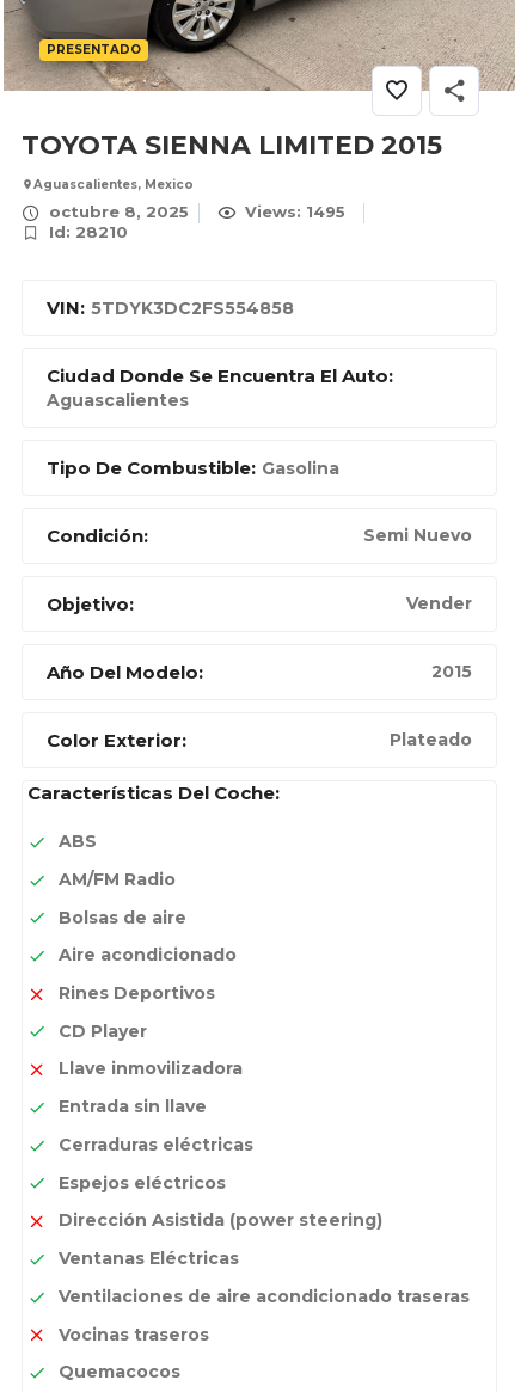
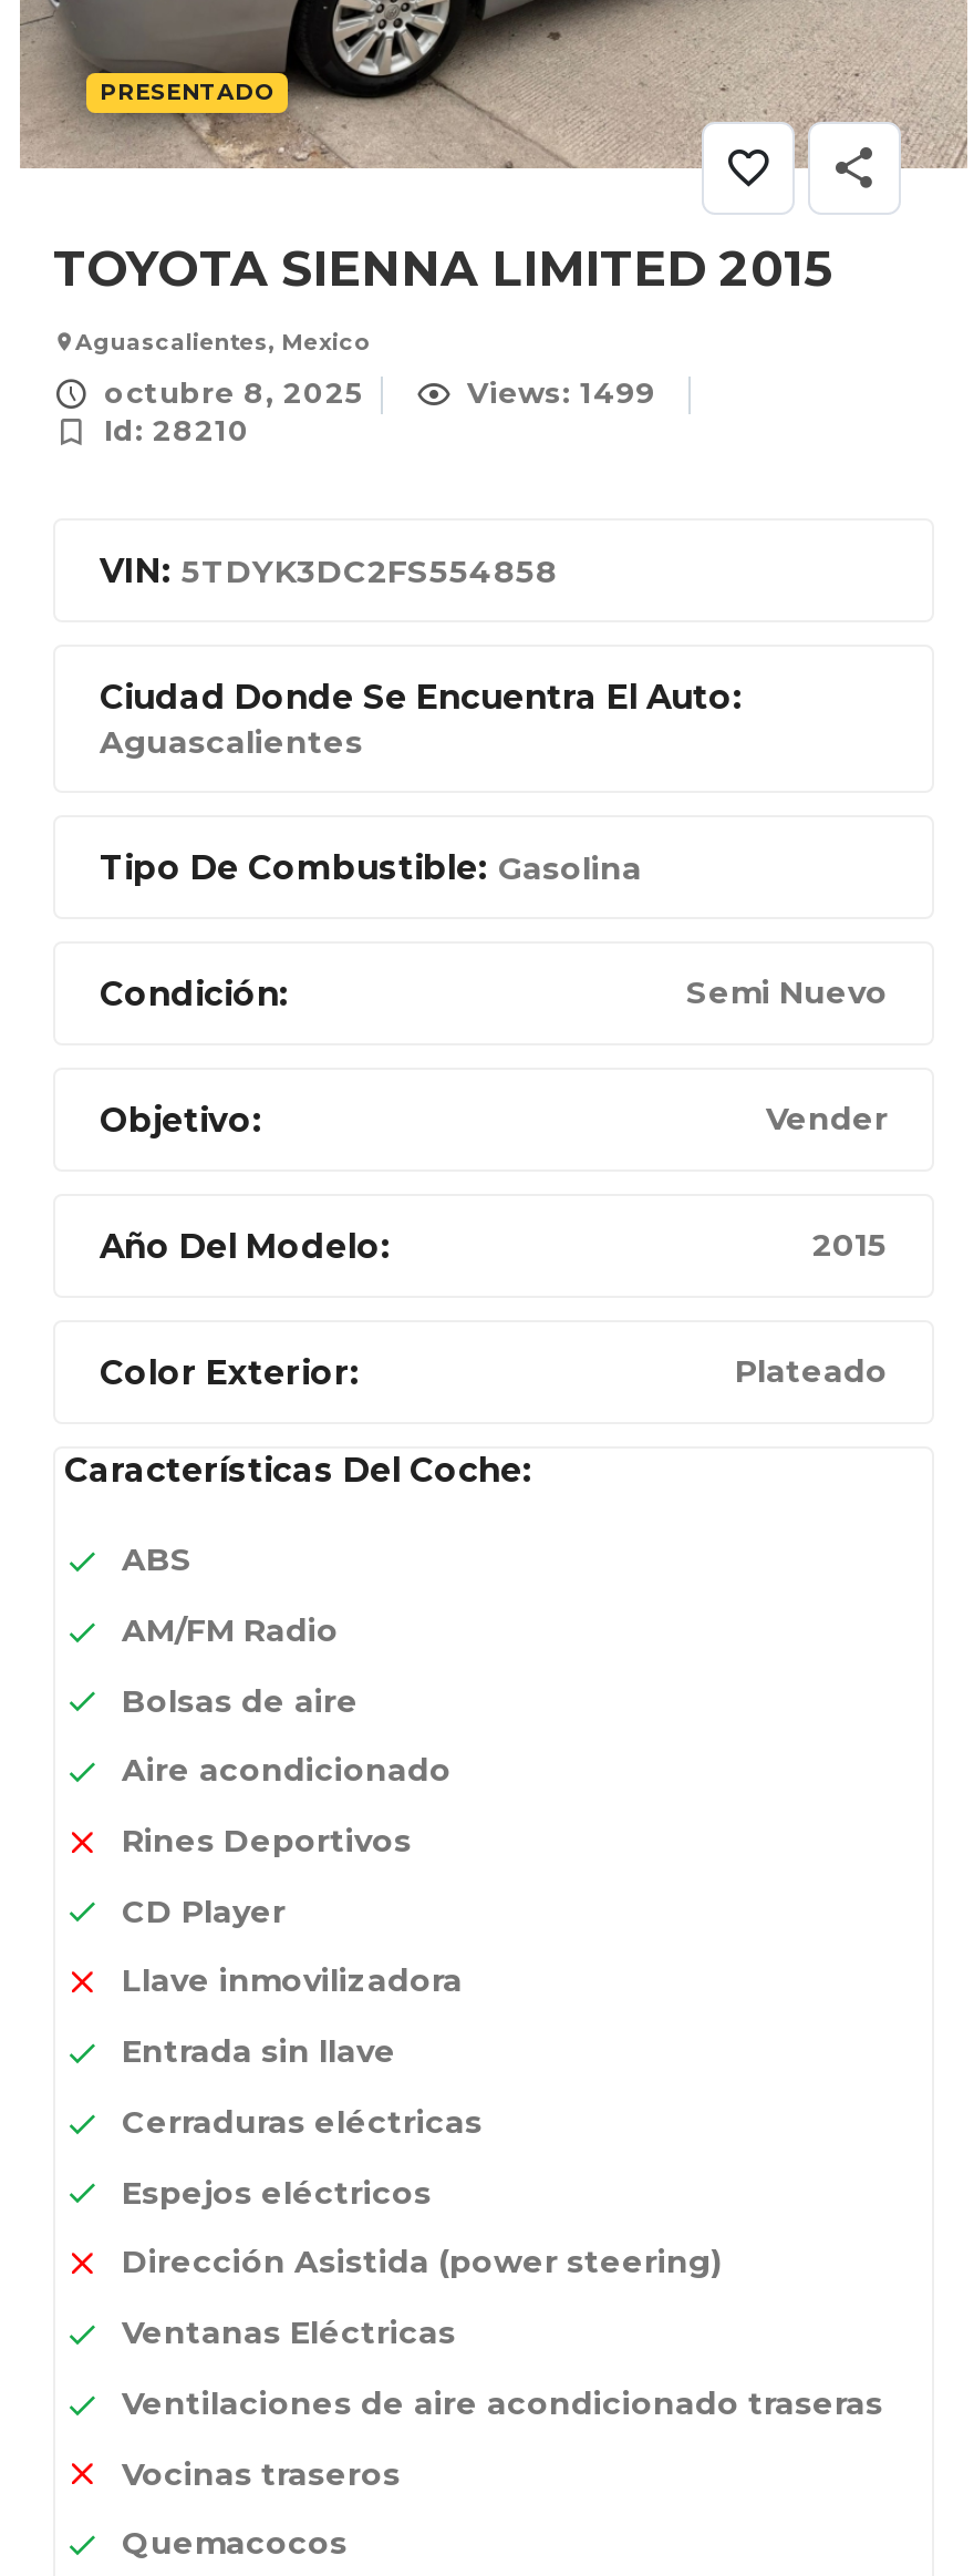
- Views: 1495
+ Views: 1499
